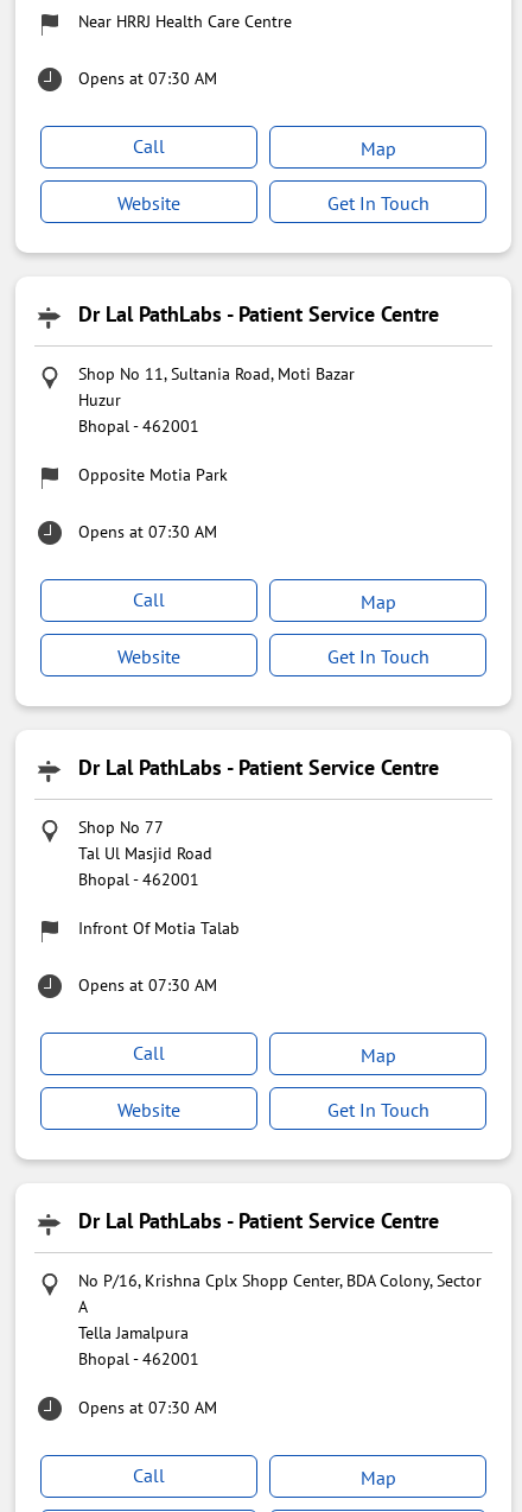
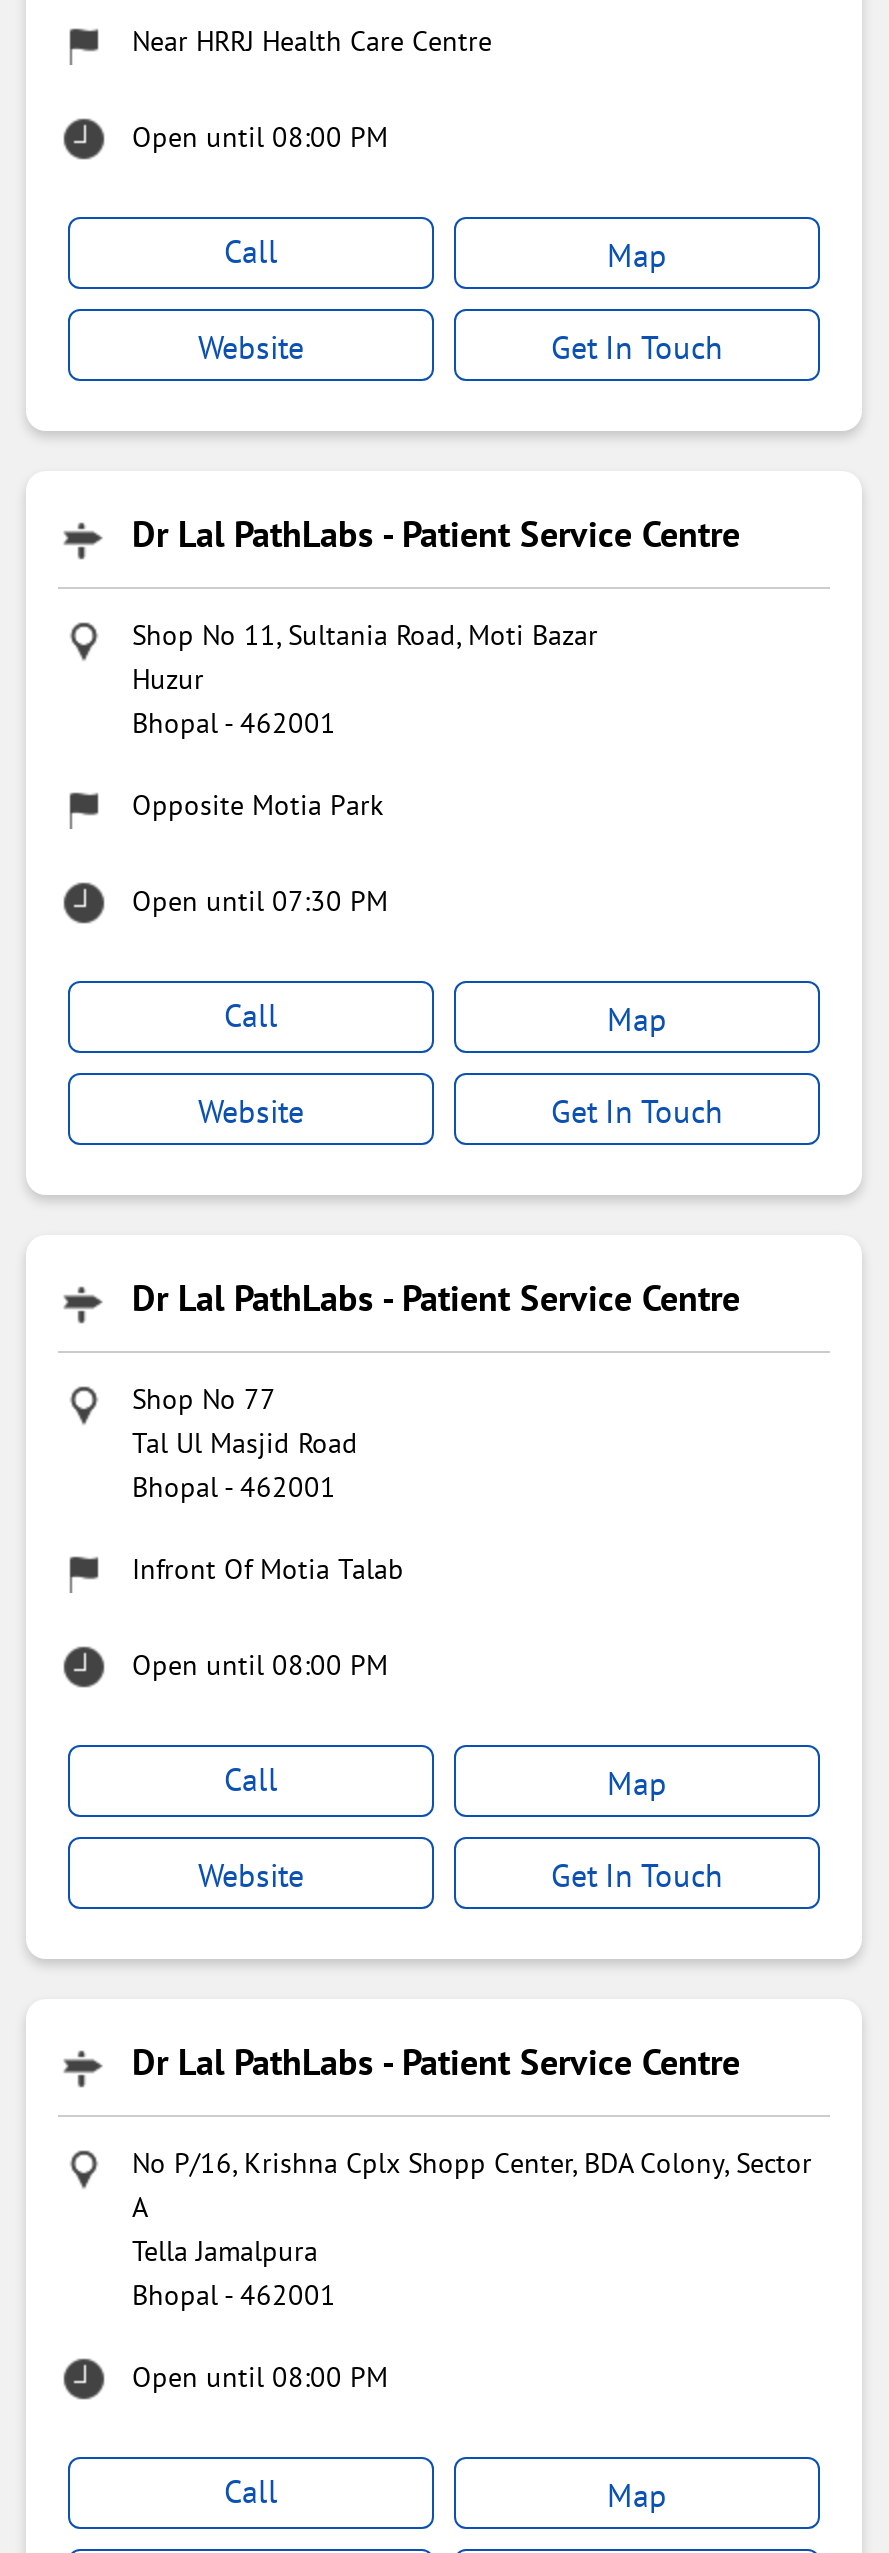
- Opens at 07:30 AM
+ Open until 08:00 PM

- Opens at 07:30 AM
+ Open until 07:30 PM

- Opens at 07:30 AM
+ Open until 08:00 PM

- Opens at 07:30 AM
+ Open until 08:00 PM
